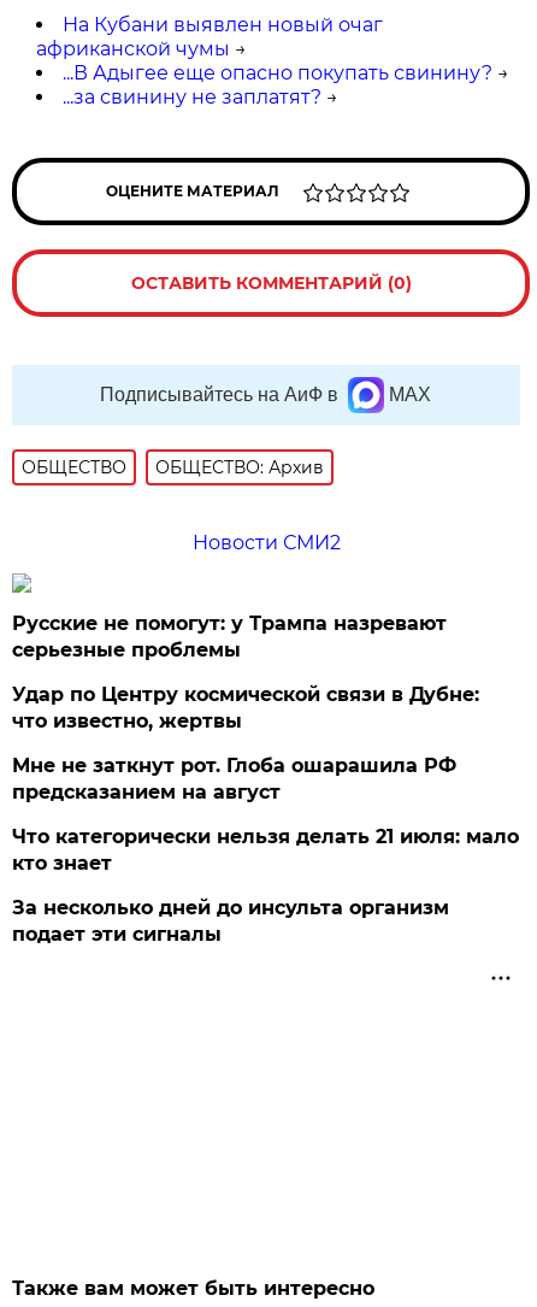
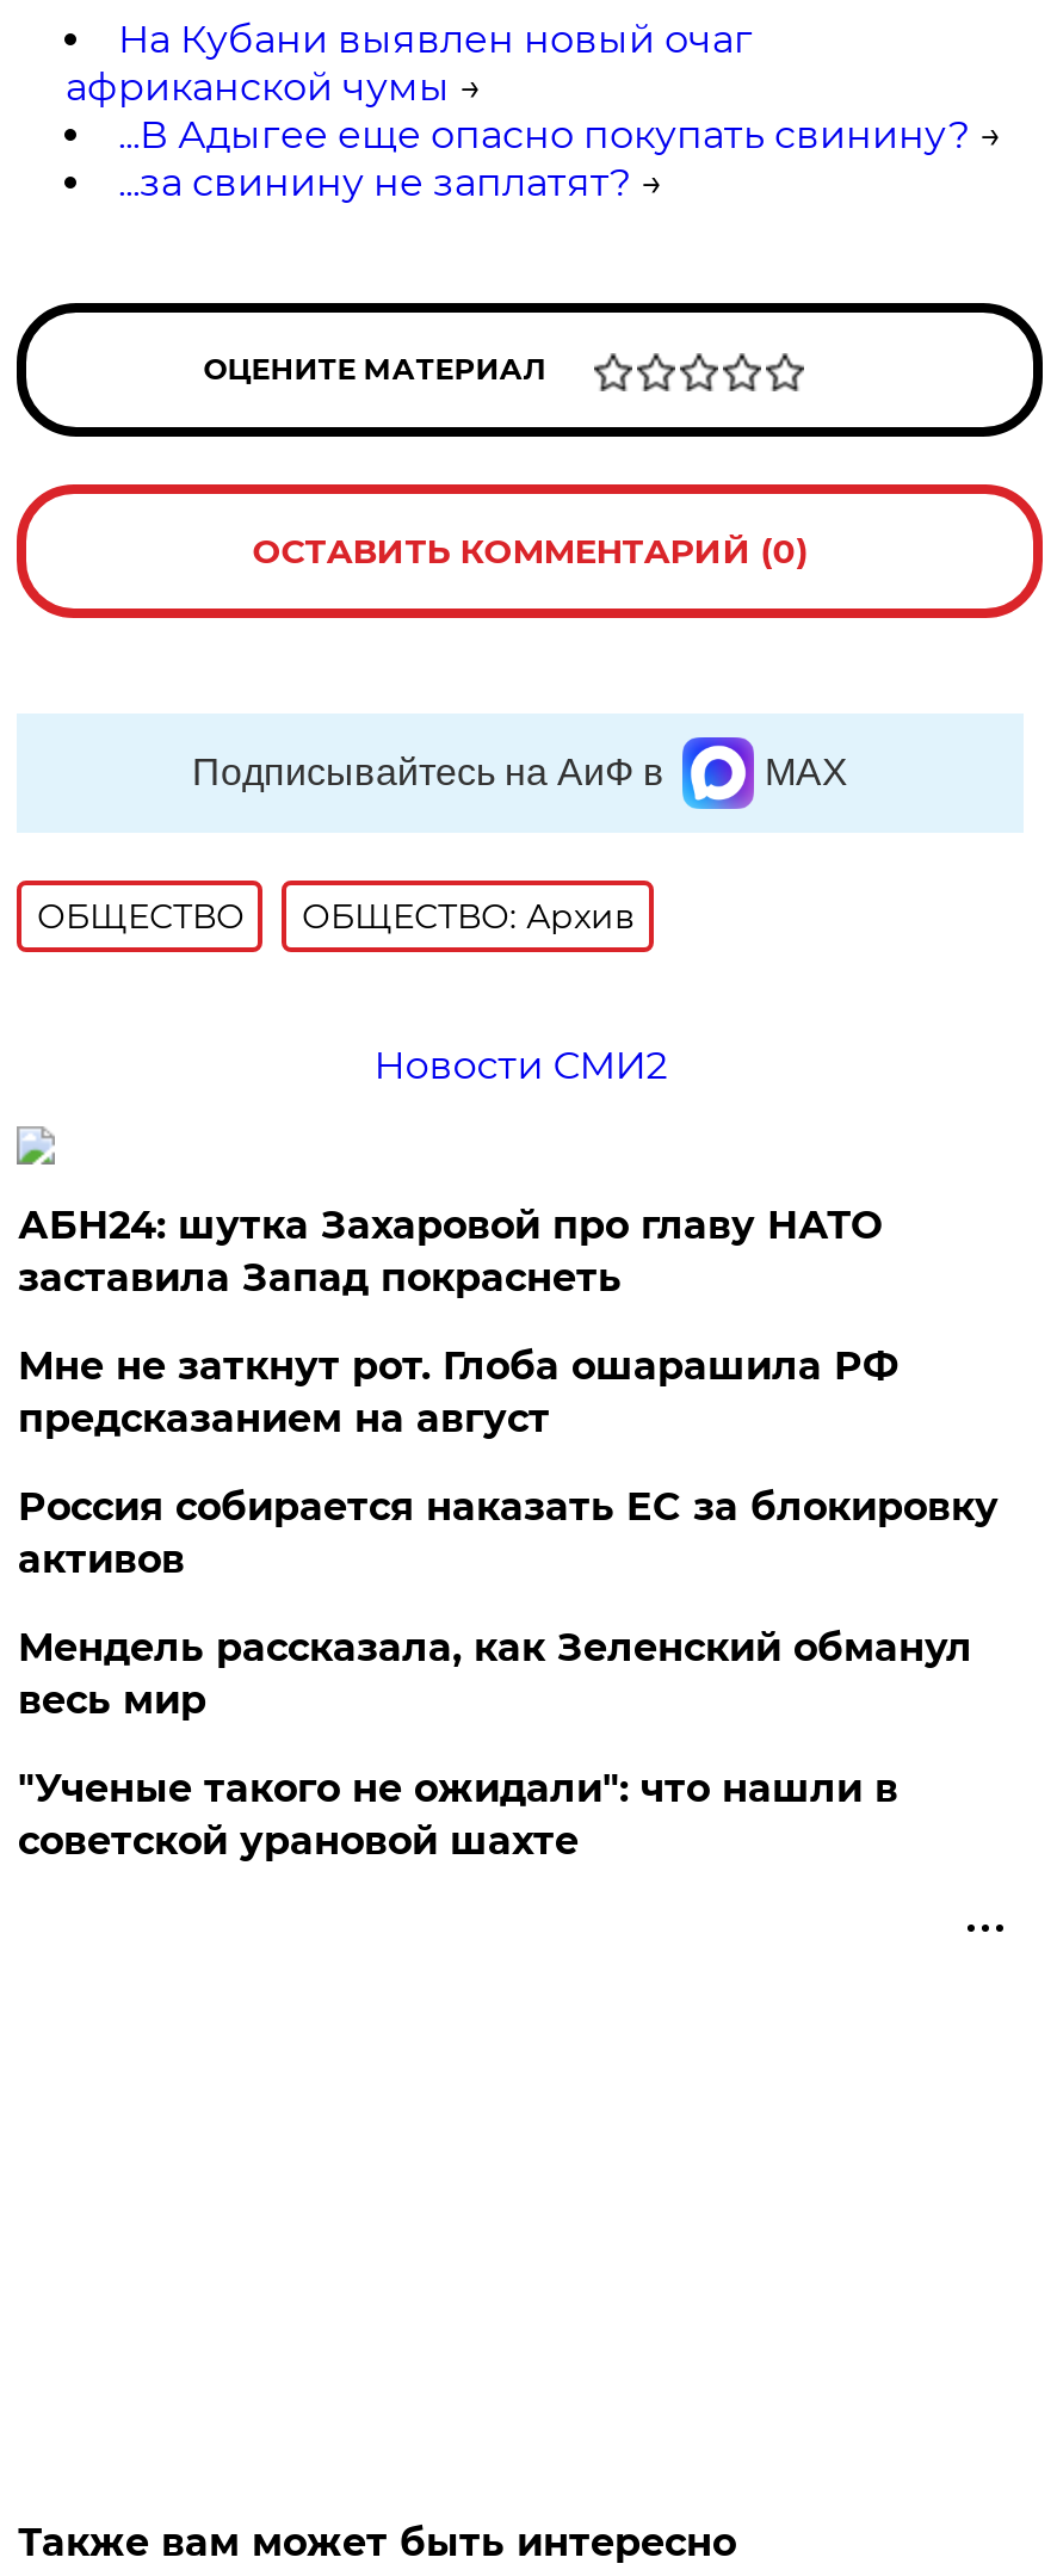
- Русские не помогут: у Трампа назревают
- серьезные проблемы
- Удар по Центру космической связи в Дубне:
- что известно, жертвы
+ АБН24: шутка Захаровой про главу НАТО
+ заставила Запад покраснеть

moved up: Мне не заткнут рот. Глоба ошарашила РФ | предсказанием на август

- Что категорически нельзя делать 21 июля: мало
- кто знает
- За несколько дней до инсульта организм
- подает эти сигналы
+ Россия собирается наказать EC за блокировку
+ активов
+ Мендель рассказала, как Зеленский обманул
+ весь мир
+ "Ученые такого не ожидали": что нашли в
+ советской урановой шахте
